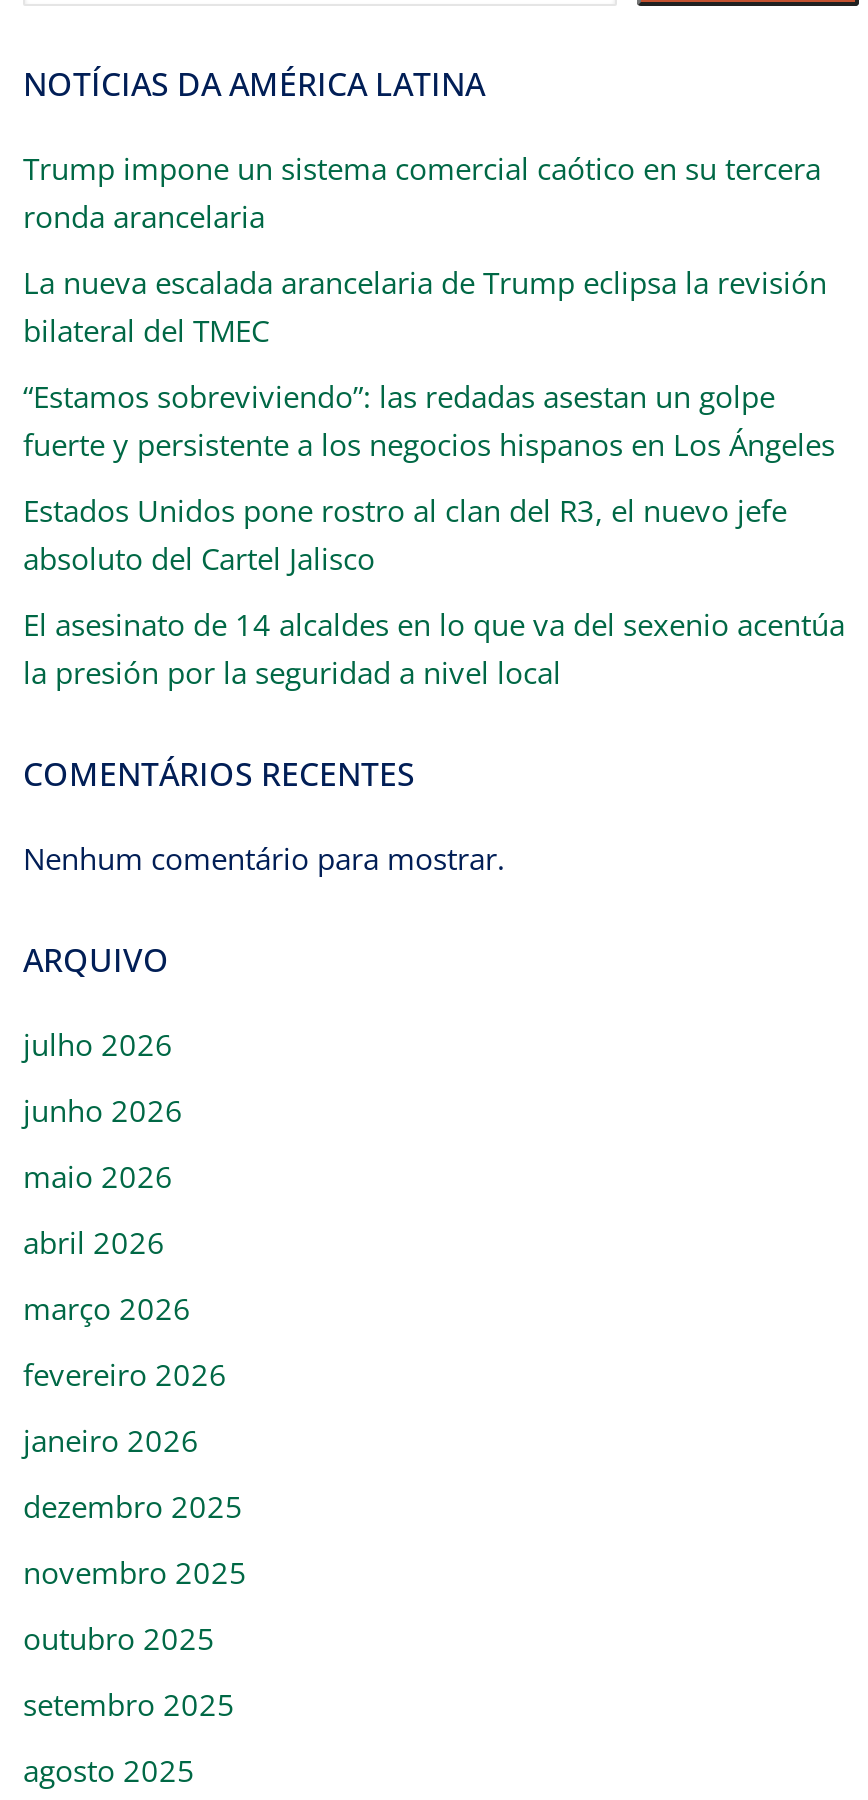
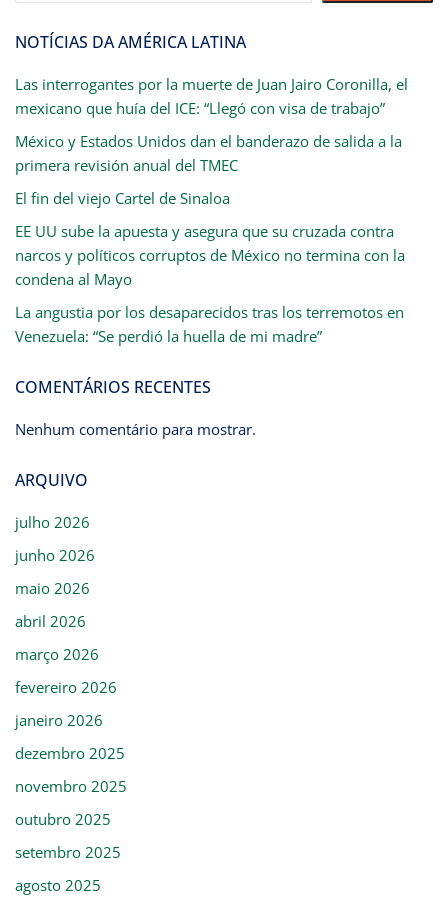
- Trump impone un sistema comercial caótico en su tercera
- ronda arancelaria
+ Las interrogantes por la muerte de Juan Jairo Coronilla, el
+ mexicano que huía del ICE: “Llegó con visa de trabajo”

- La nueva escalada arancelaria de Trump eclipsa la revisión
- bilateral del TMEC
+ México y Estados Unidos dan el banderazo de salida a la
+ primera revisión anual del TMEC

- “Estamos sobreviviendo”: las redadas asestan un golpe
- fuerte y persistente a los negocios hispanos en Los Ángeles
+ El fin del viejo Cartel de Sinaloa

- Estados Unidos pone rostro al clan del R3, el nuevo jefe
- absoluto del Cartel Jalisco
+ EE UU sube la apuesta y asegura que su cruzada contra
+ narcos y políticos corruptos de México no termina con la
+ condena al Mayo

- El asesinato de 14 alcaldes en lo que va del sexenio acentúa
- la presión por la seguridad a nivel local
+ La angustia por los desaparecidos tras los terremotos en
+ Venezuela: “Se perdió la huella de mi madre”
